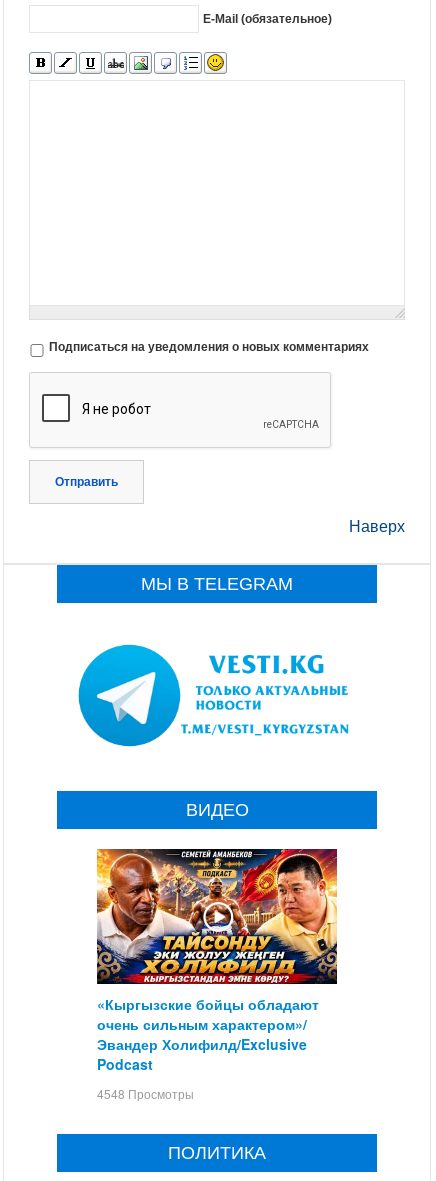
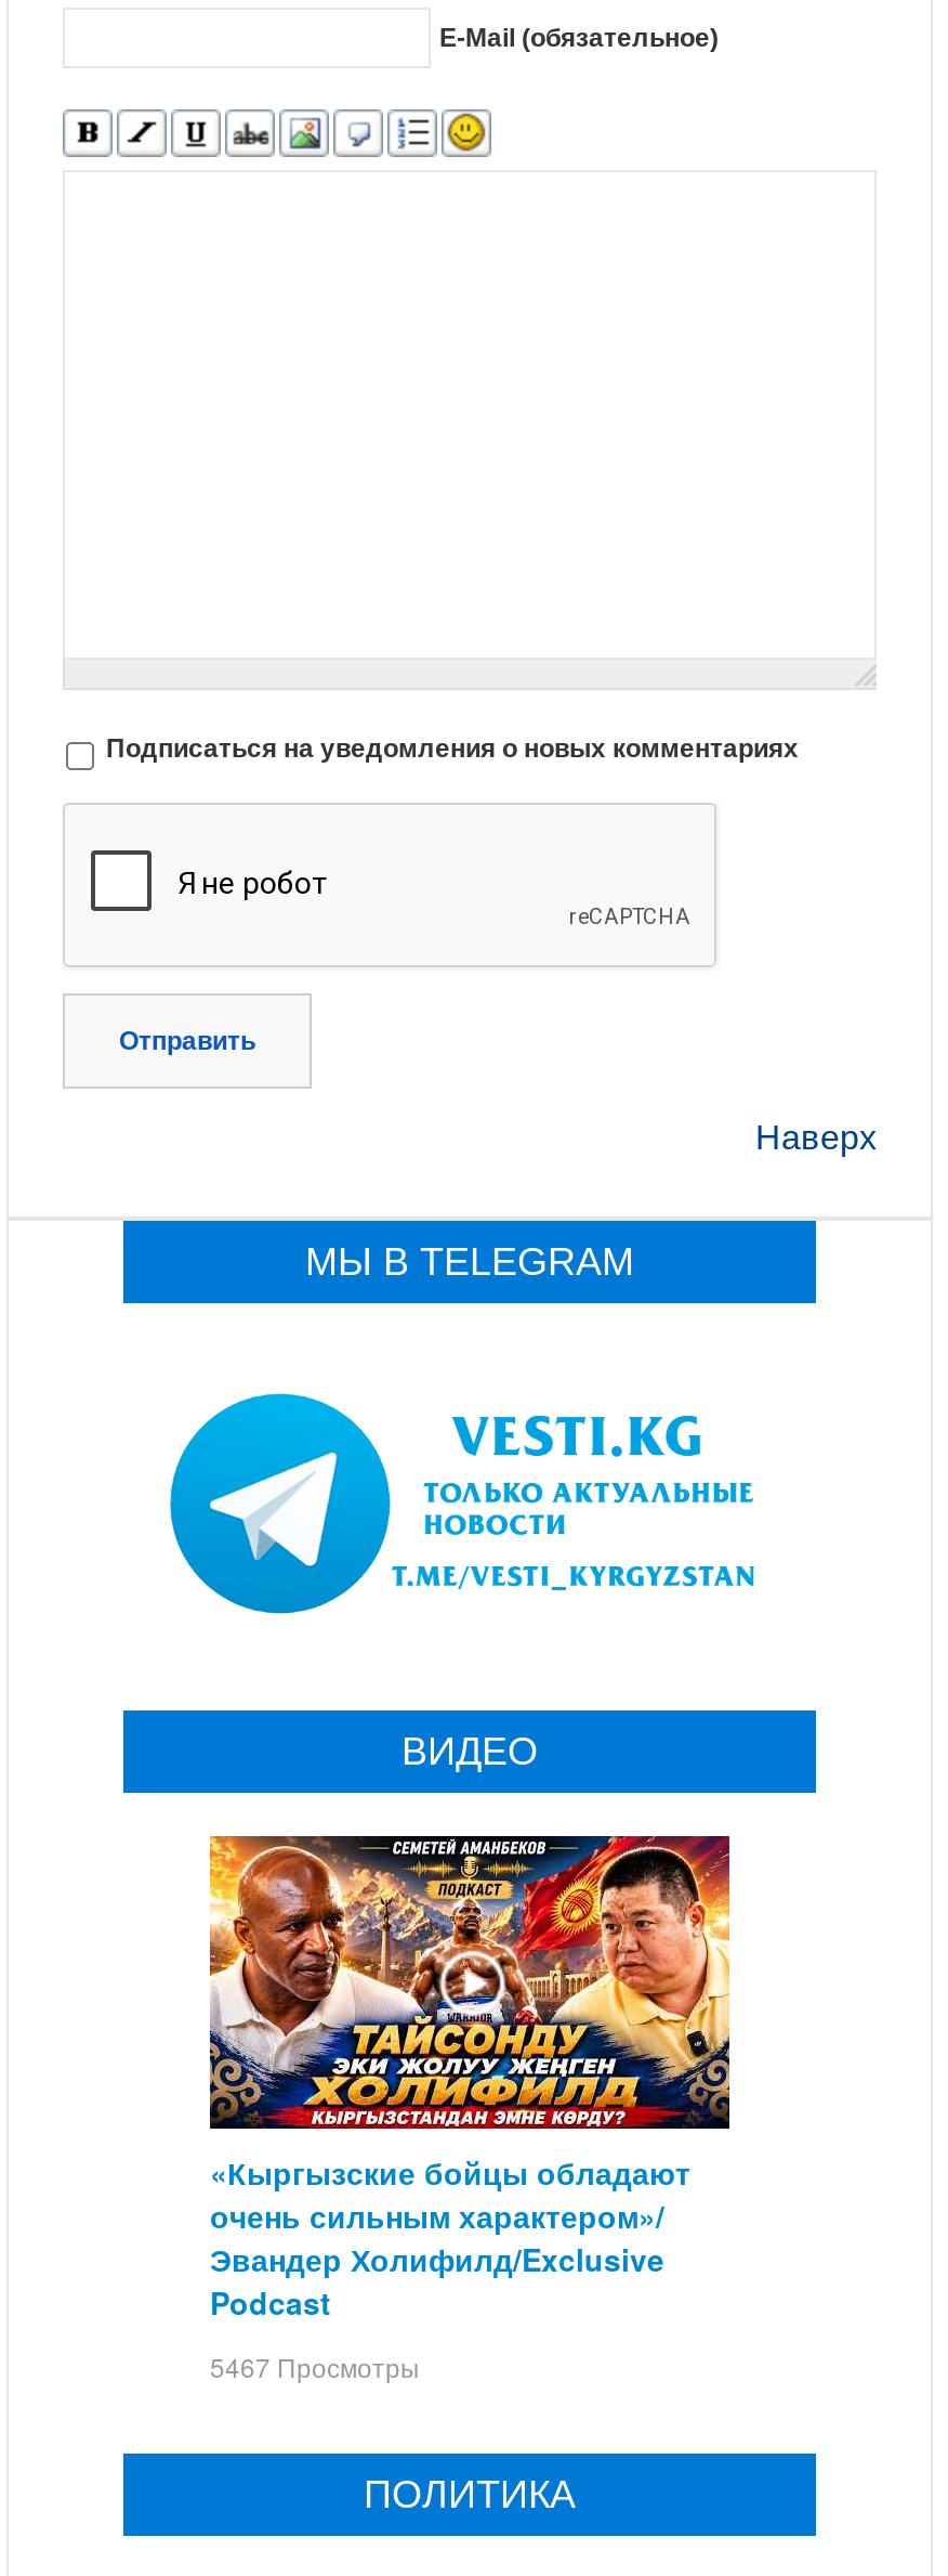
- 4548 Просмотры
+ 5467 Просмотры
